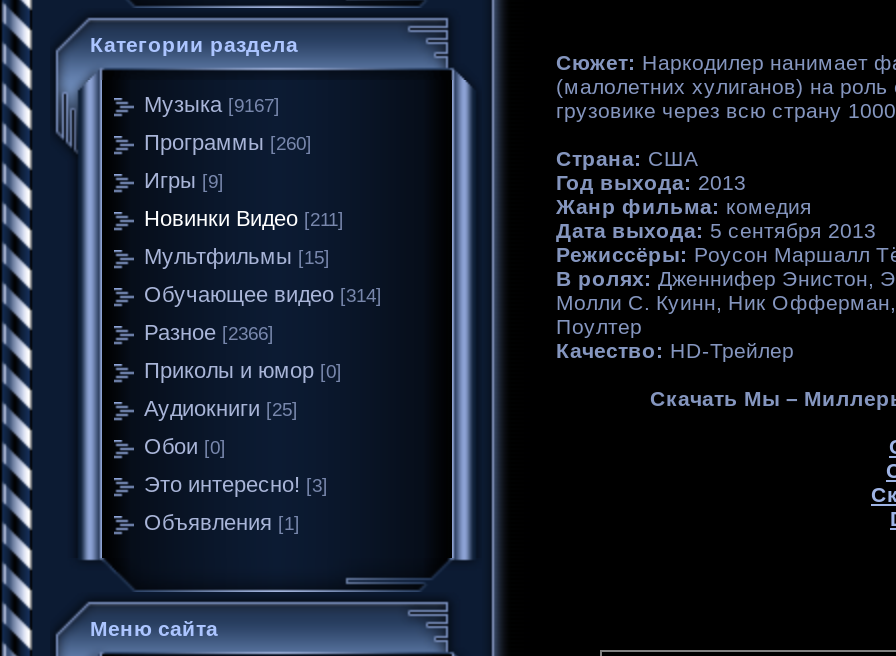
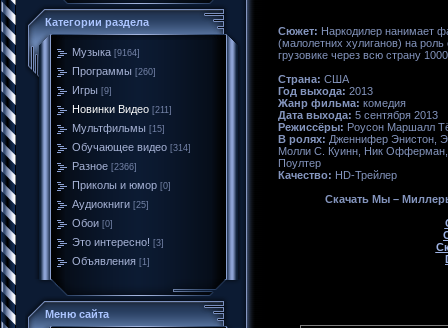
- Музыка [9167]
+ Музыка [9164]
